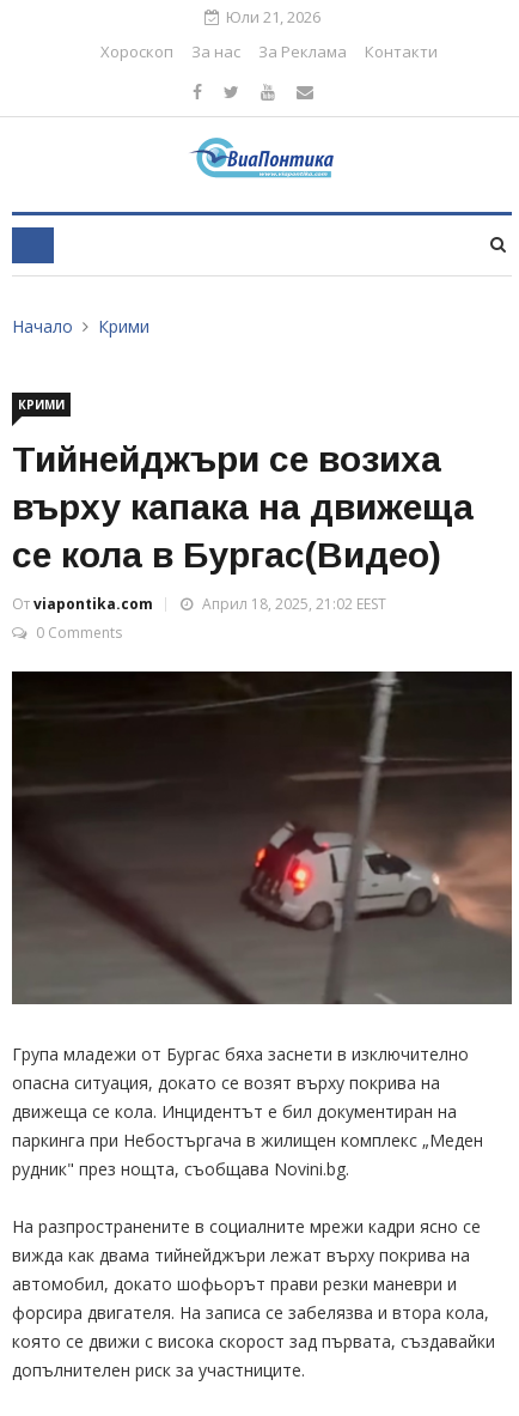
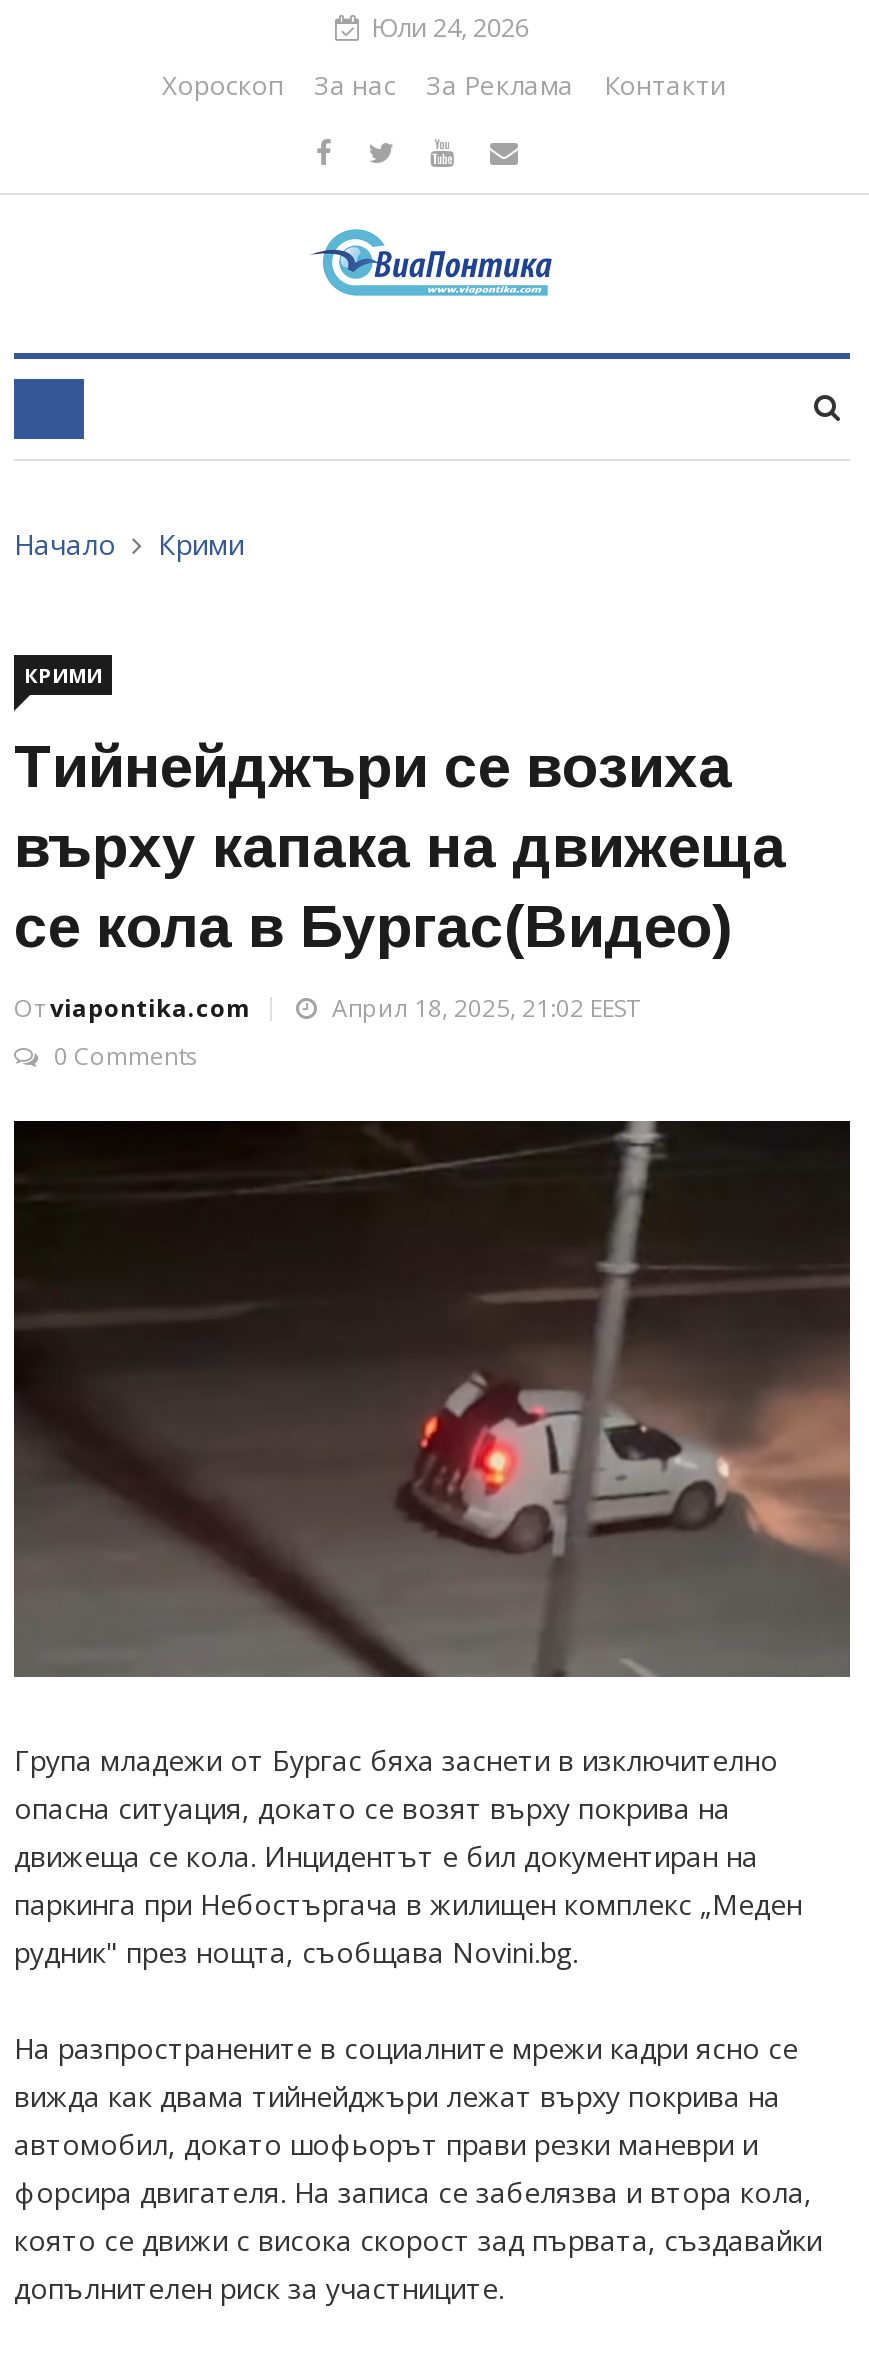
- Юли 21, 2026
+ Юли 24, 2026
